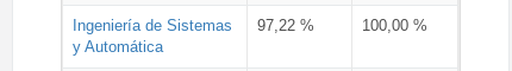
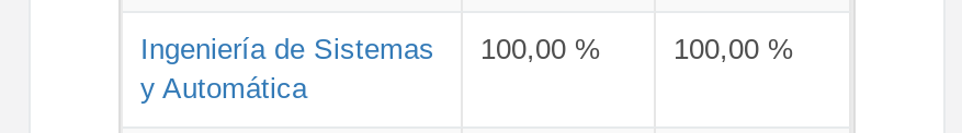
- Ingeniería de Sistemas 97,22 %
+ Ingeniería de Sistemas 100,00 %
